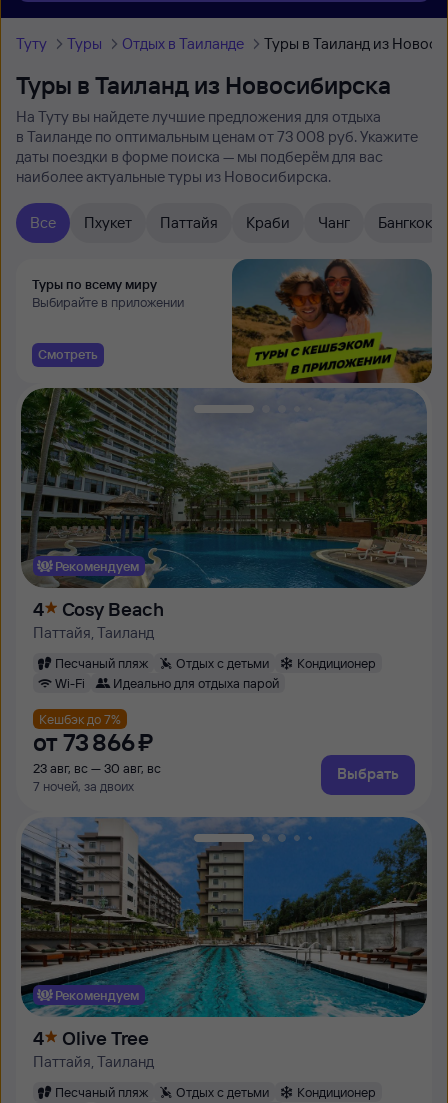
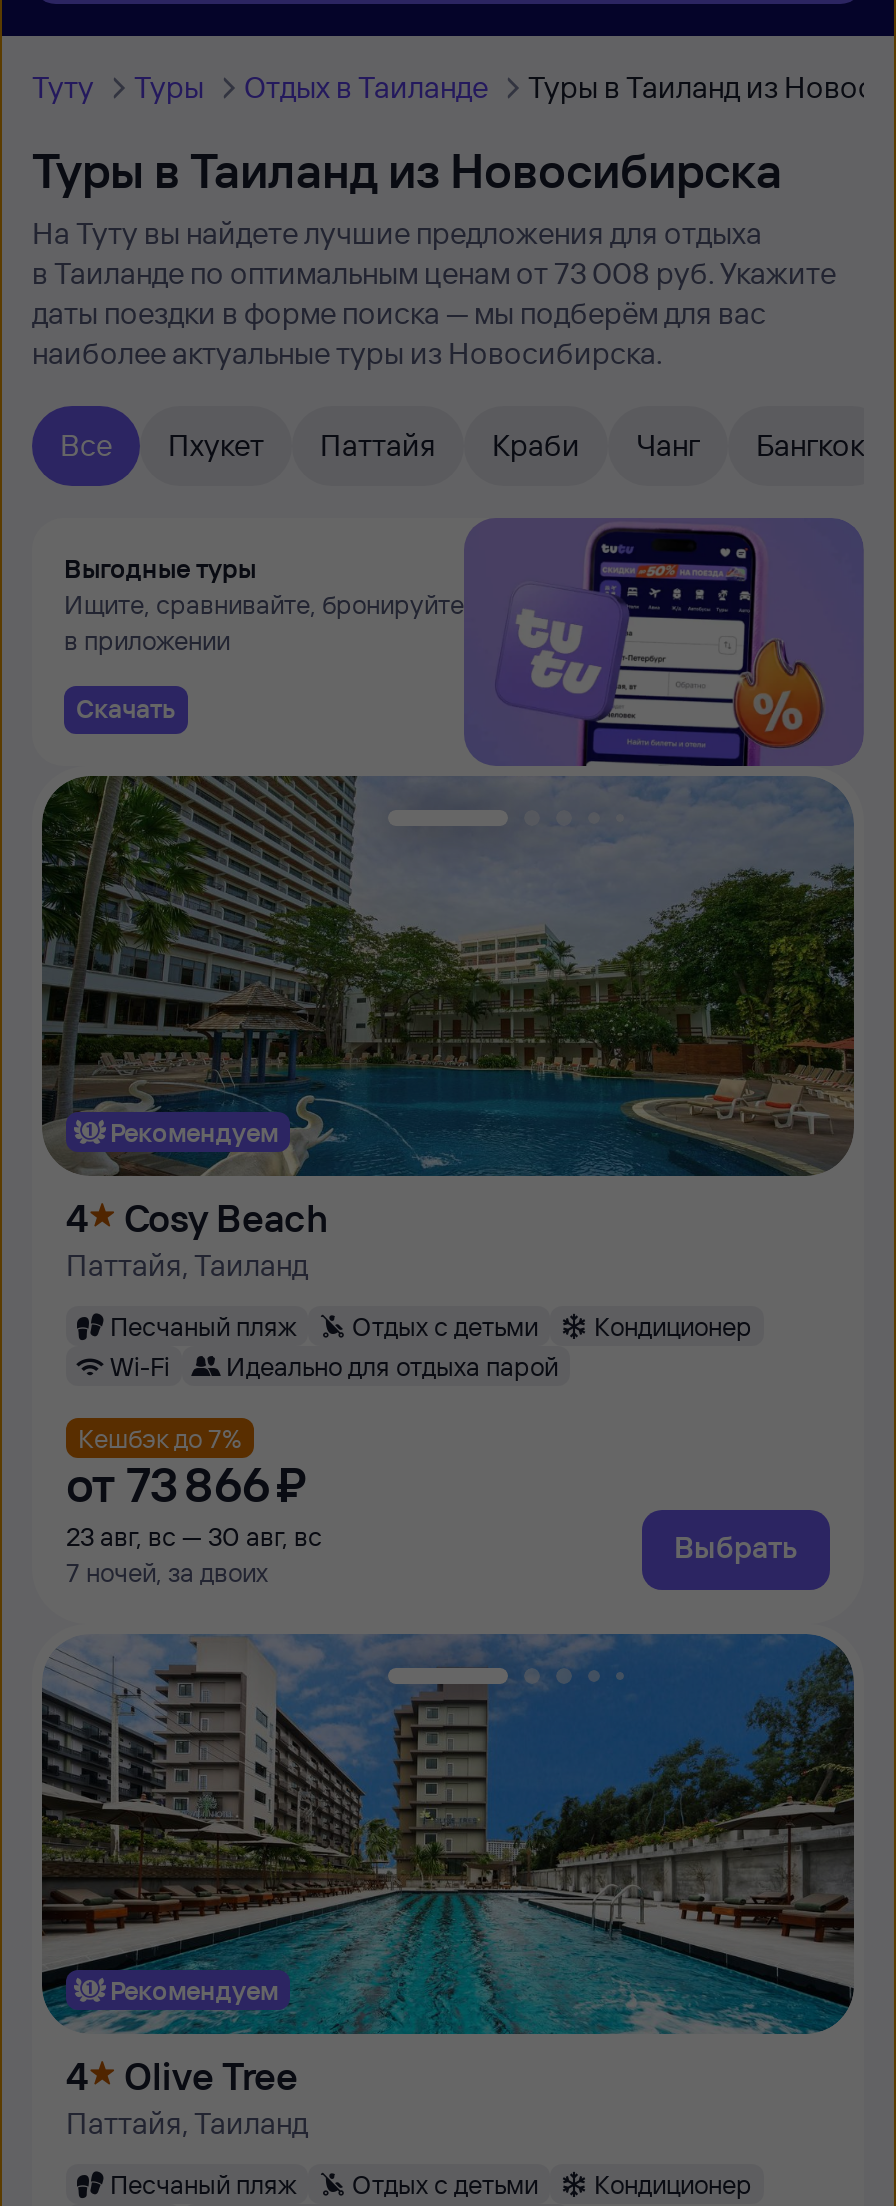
- [image]
+ [image]

- Туры по всему миру
- Выбирайте в приложении
+ Выгодные туры
+ Ищите, сравнивайте, бронируйте
+ в приложении

- Смотреть
+ Скачать
